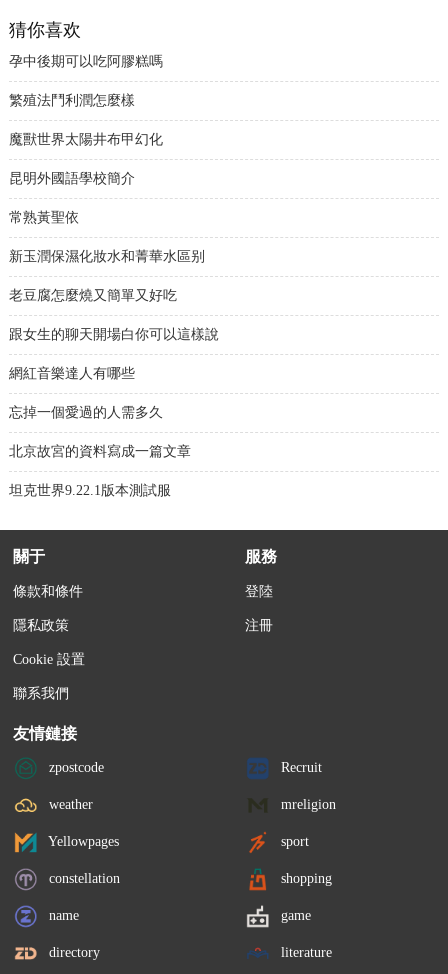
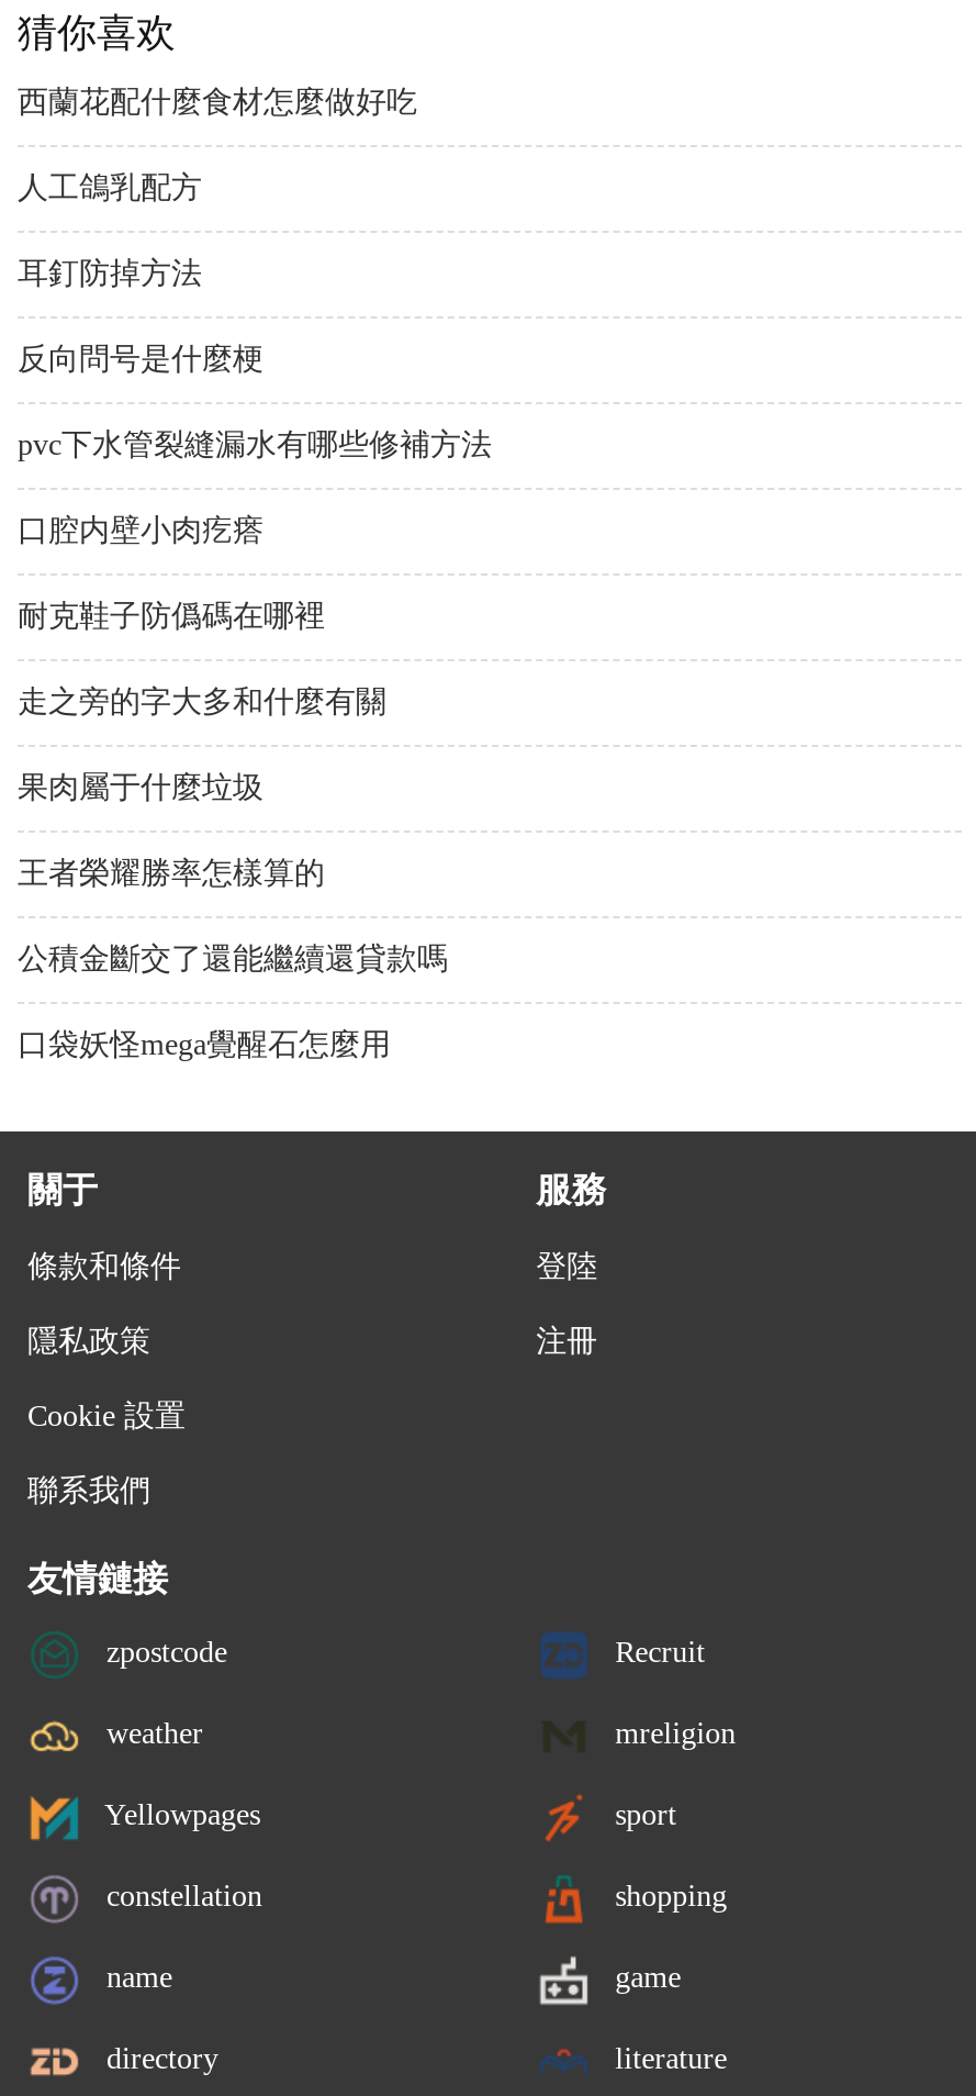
- 孕中後期可以吃阿膠糕嗎
+ 西蘭花配什麼食材怎麼做好吃

- 繁殖法鬥利潤怎麼樣
+ 人工鴿乳配方

- 魔獸世界太陽井布甲幻化
+ 耳釘防掉方法

- 昆明外國語學校簡介
+ 反向問号是什麼梗

- 常熟黃聖依
+ pvc下水管裂縫漏水有哪些修補方法

- 新玉潤保濕化妝水和菁華水區别
+ 口腔内壁小肉疙瘩

- 老豆腐怎麼燒又簡單又好吃
+ 耐克鞋子防僞碼在哪裡

- 跟女生的聊天開場白你可以這樣說
+ 走之旁的字大多和什麼有關

- 網紅音樂達人有哪些
+ 果肉屬于什麼垃圾

- 忘掉一個愛過的人需多久
+ 王者榮耀勝率怎樣算的

- 北京故宮的資料寫成一篇文章
+ 公積金斷交了還能繼續還貸款嗎

- 坦克世界9.22.1版本測試服
+ 口袋妖怪mega覺醒石怎麼用
